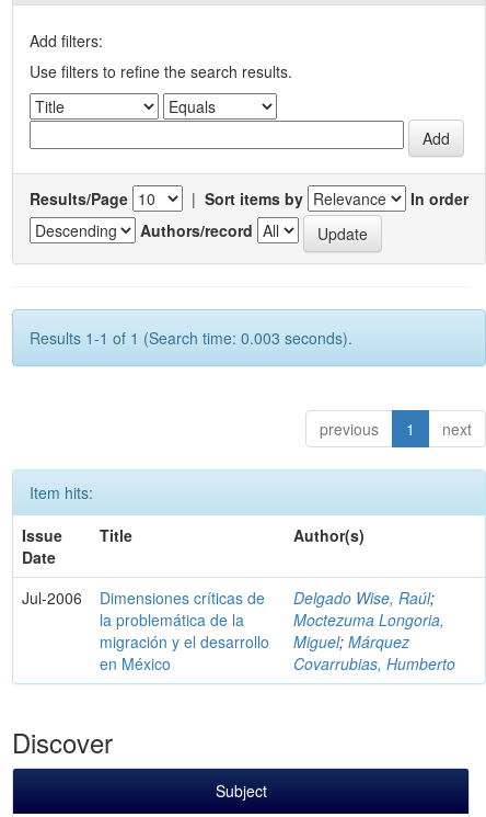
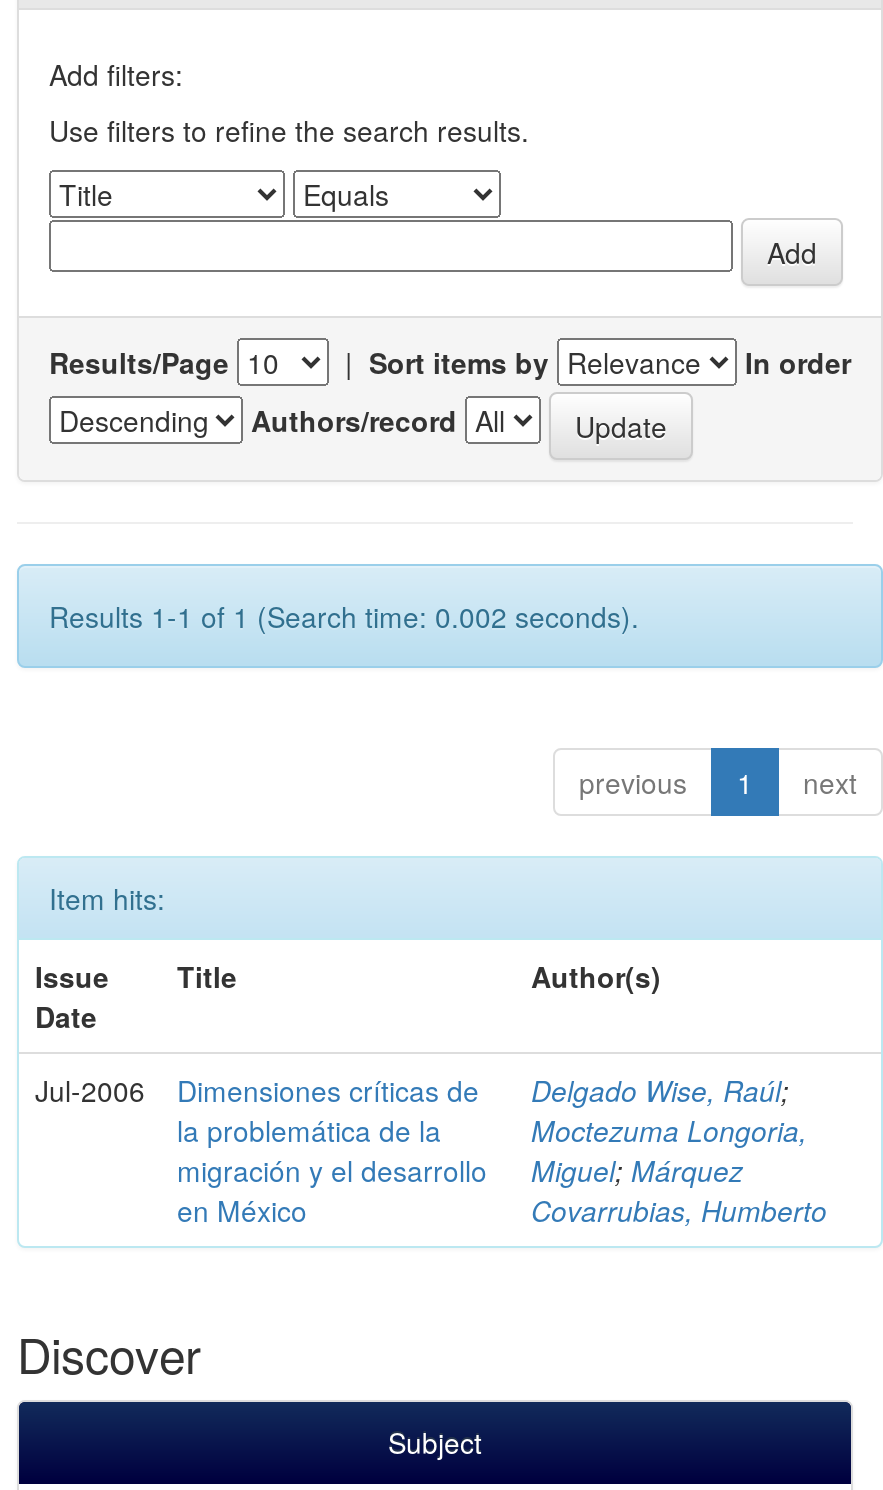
- Results 1-1 of 1 (Search time: 0.003 seconds).
+ Results 1-1 of 1 (Search time: 0.002 seconds).
